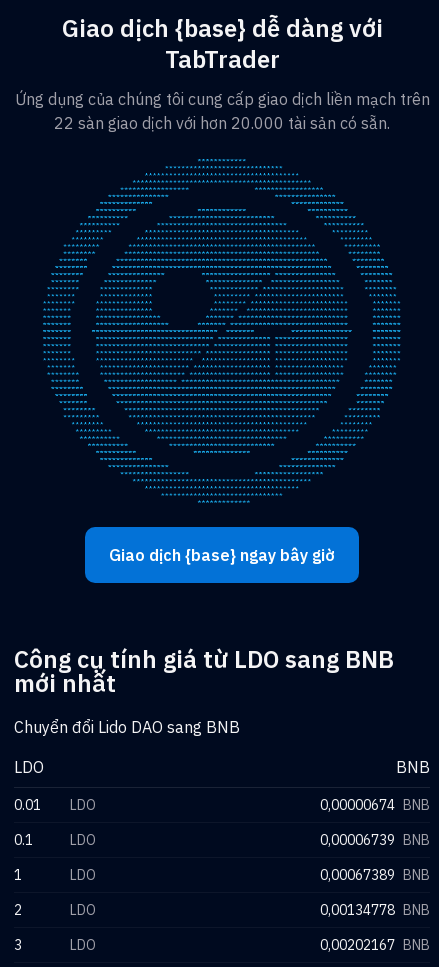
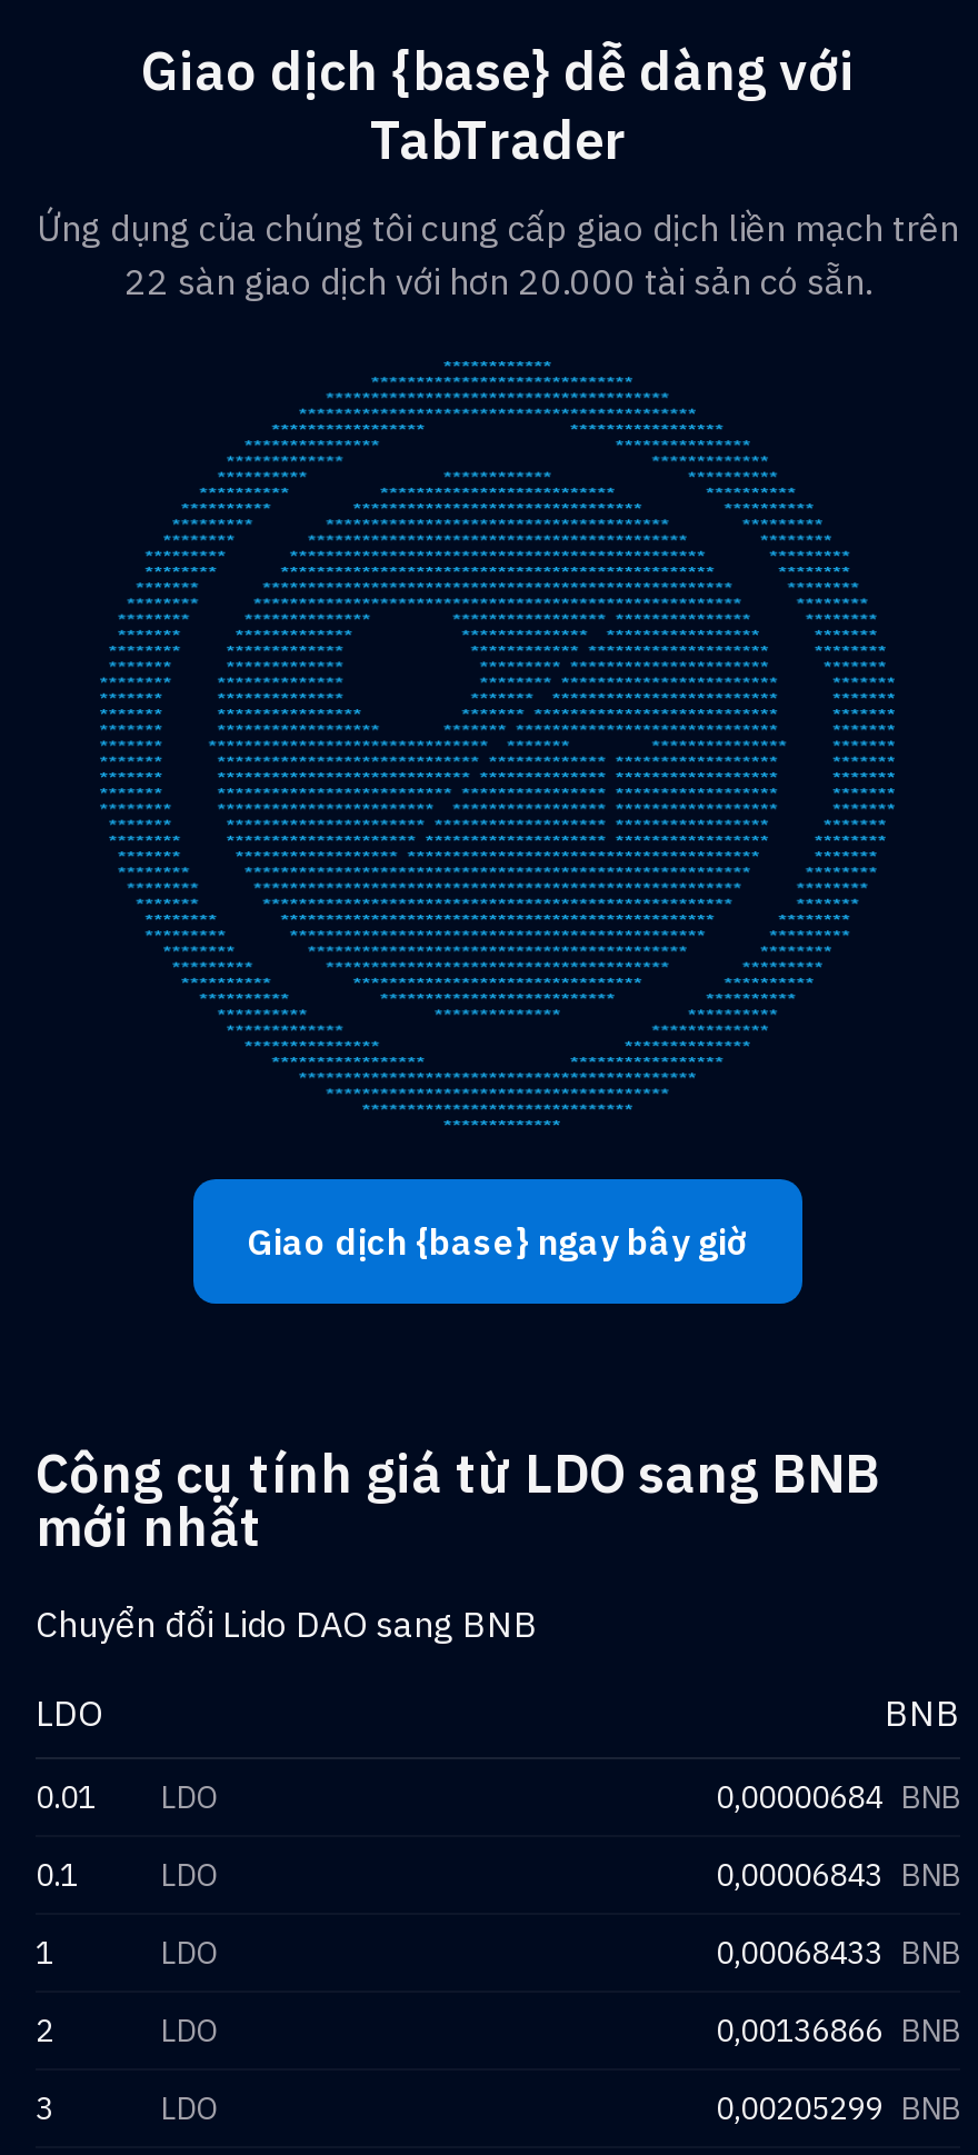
- 0,00000674 BNB
+ 0,00000684 BNB

- 0,00006739 BNB
+ 0,00006843 BNB

- 0,00067389 BNB
+ 0,00068433 BNB

- 0,00134778 BNB
+ 0,00136866 BNB

- 0,00202167 BNB
+ 0,00205299 BNB
